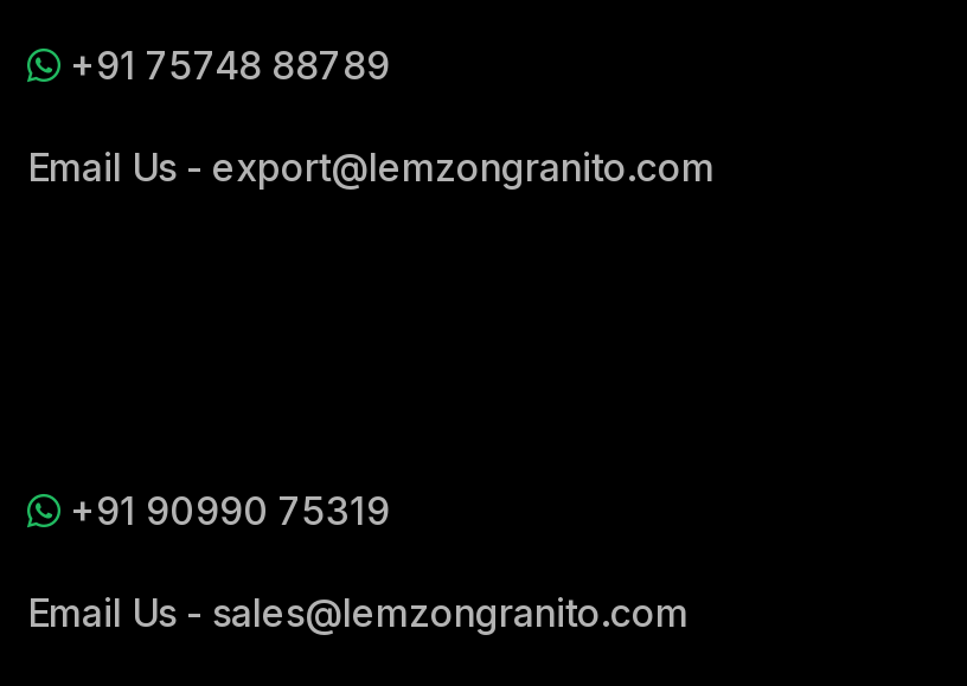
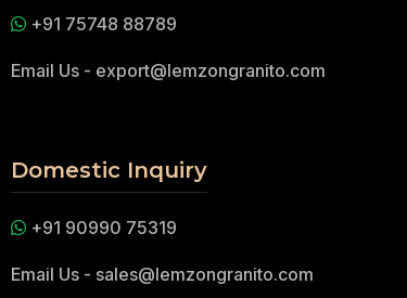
+ Domestic Inquiry
